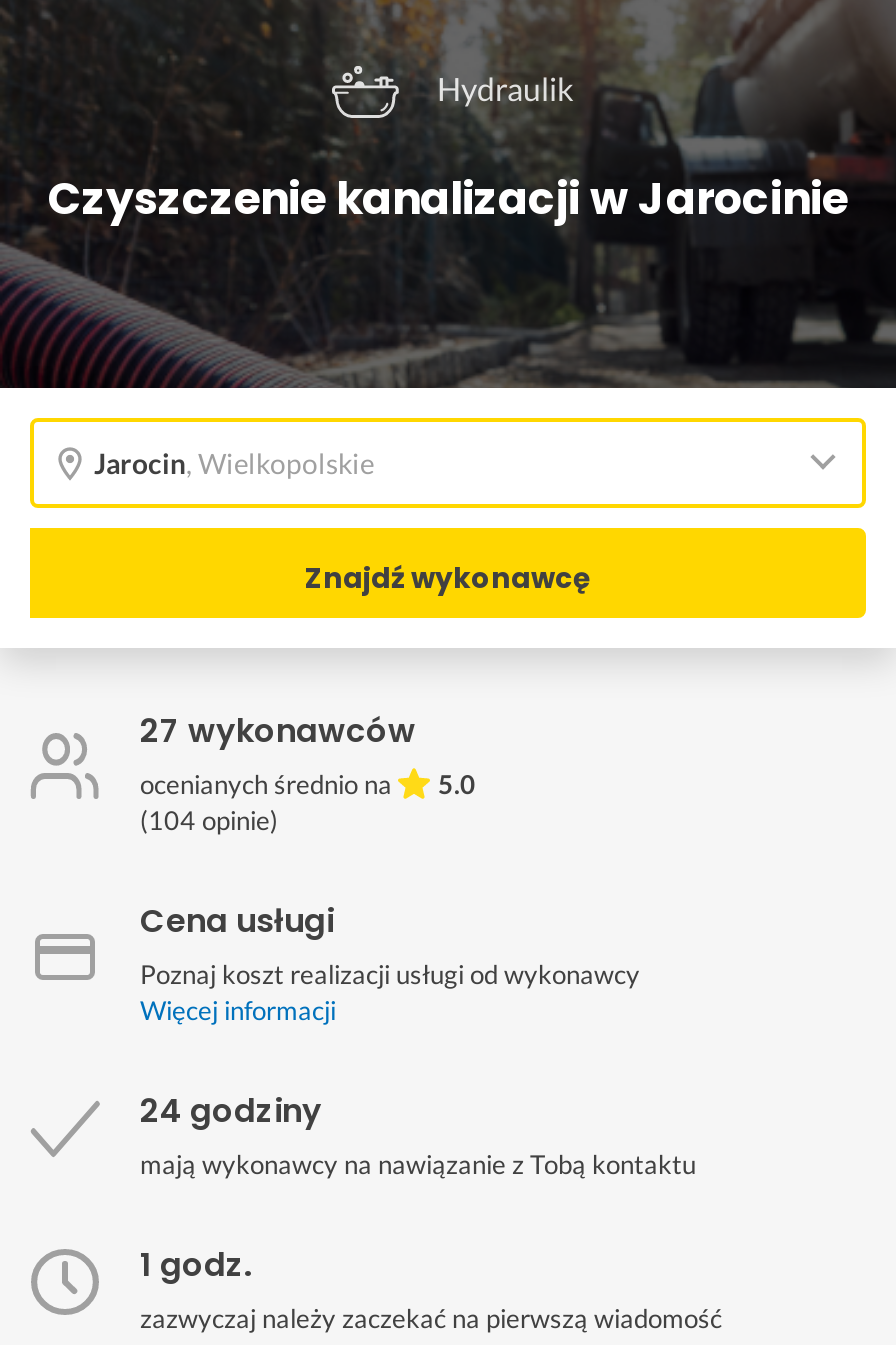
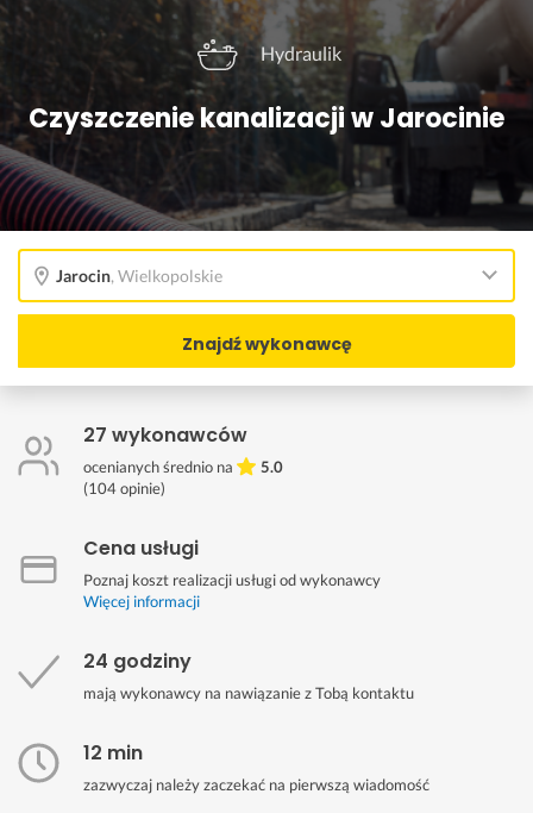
- 1 godz.
+ 12 min
